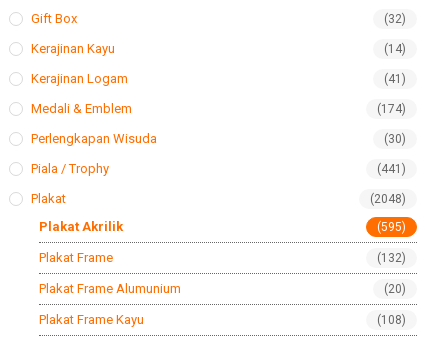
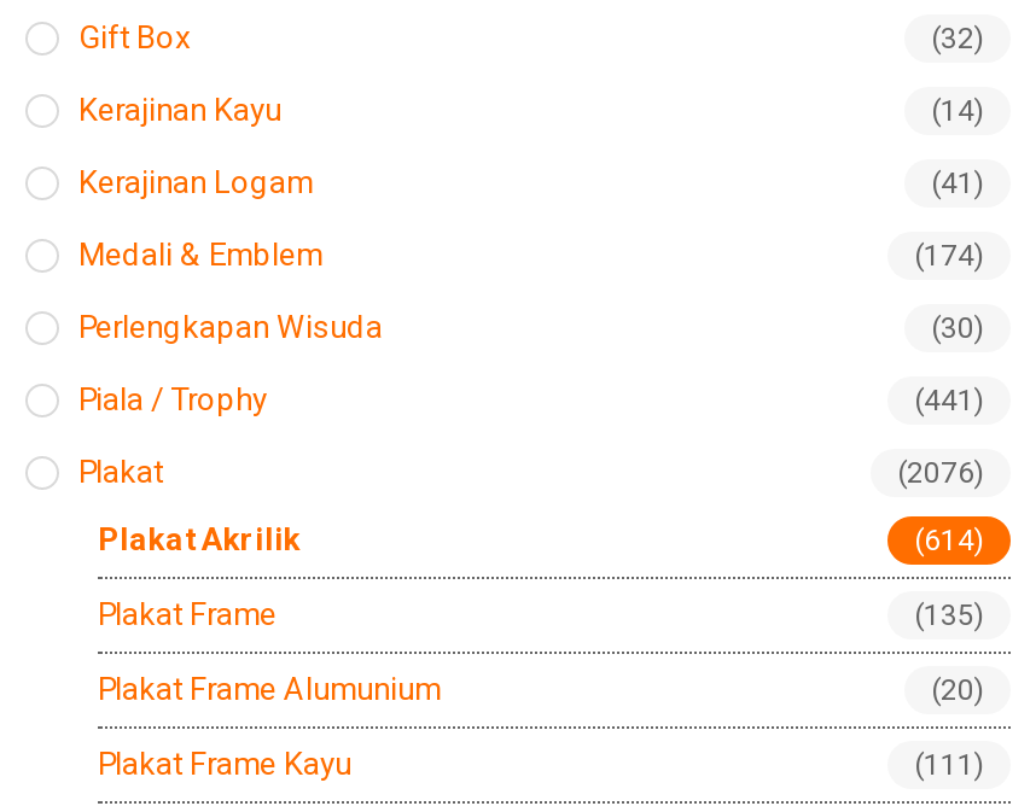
- (2048)
+ (2076)

- (595)
+ (614)

- (132)
+ (135)

- (108)
+ (111)
